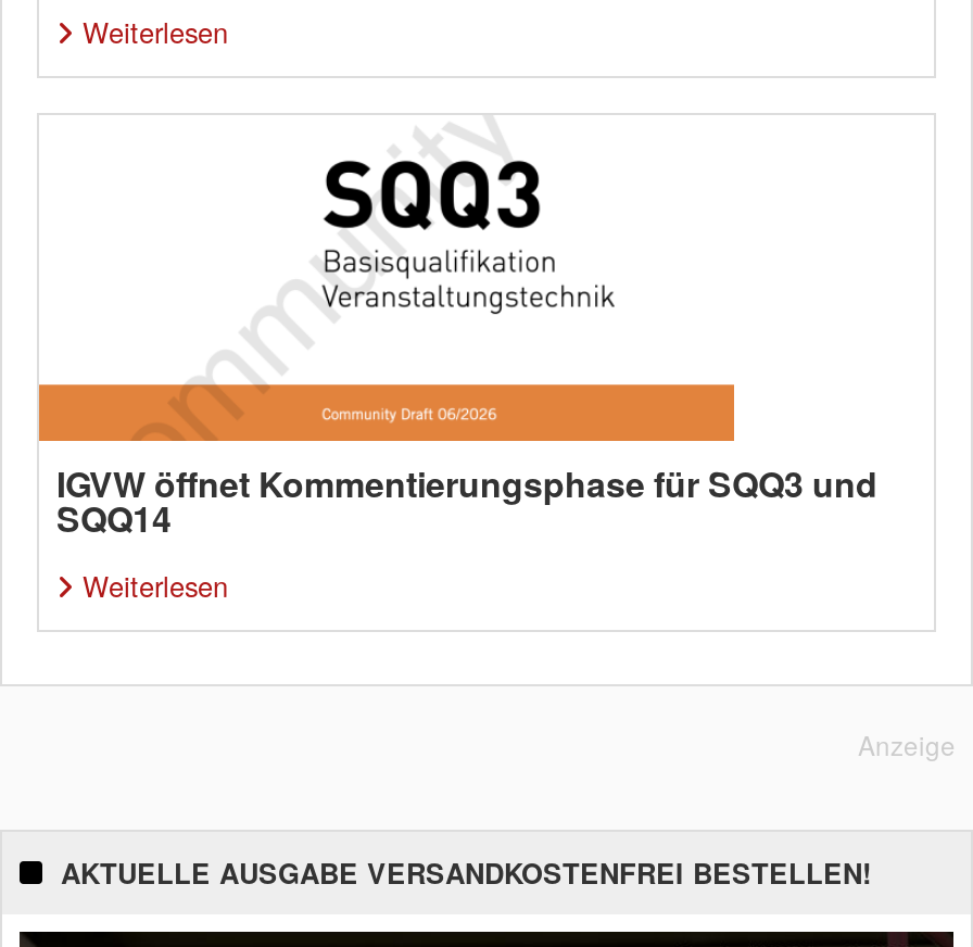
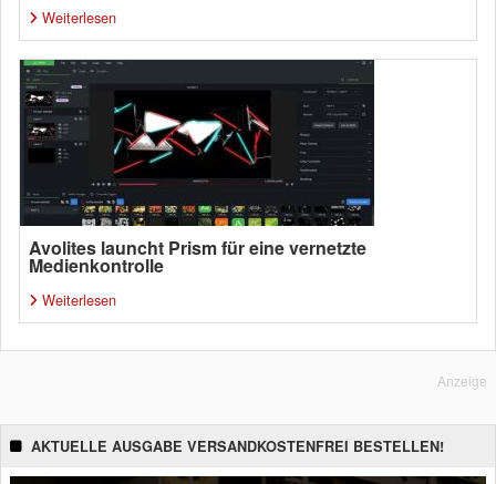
- [image]
- IGVW öffnet Kommentierungsphase für SQQ3 und
- SQQ14
+ [image]
+ Avolites launcht Prism für eine vernetzte
+ Medienkontrolle
